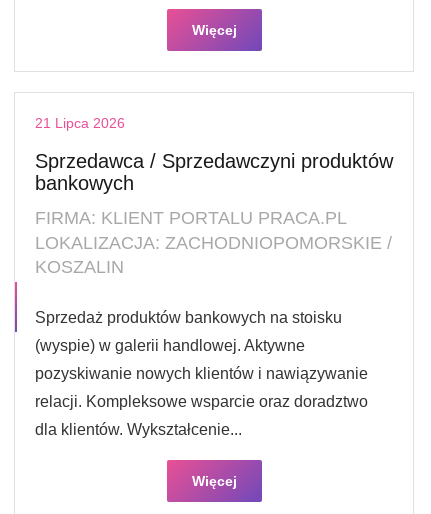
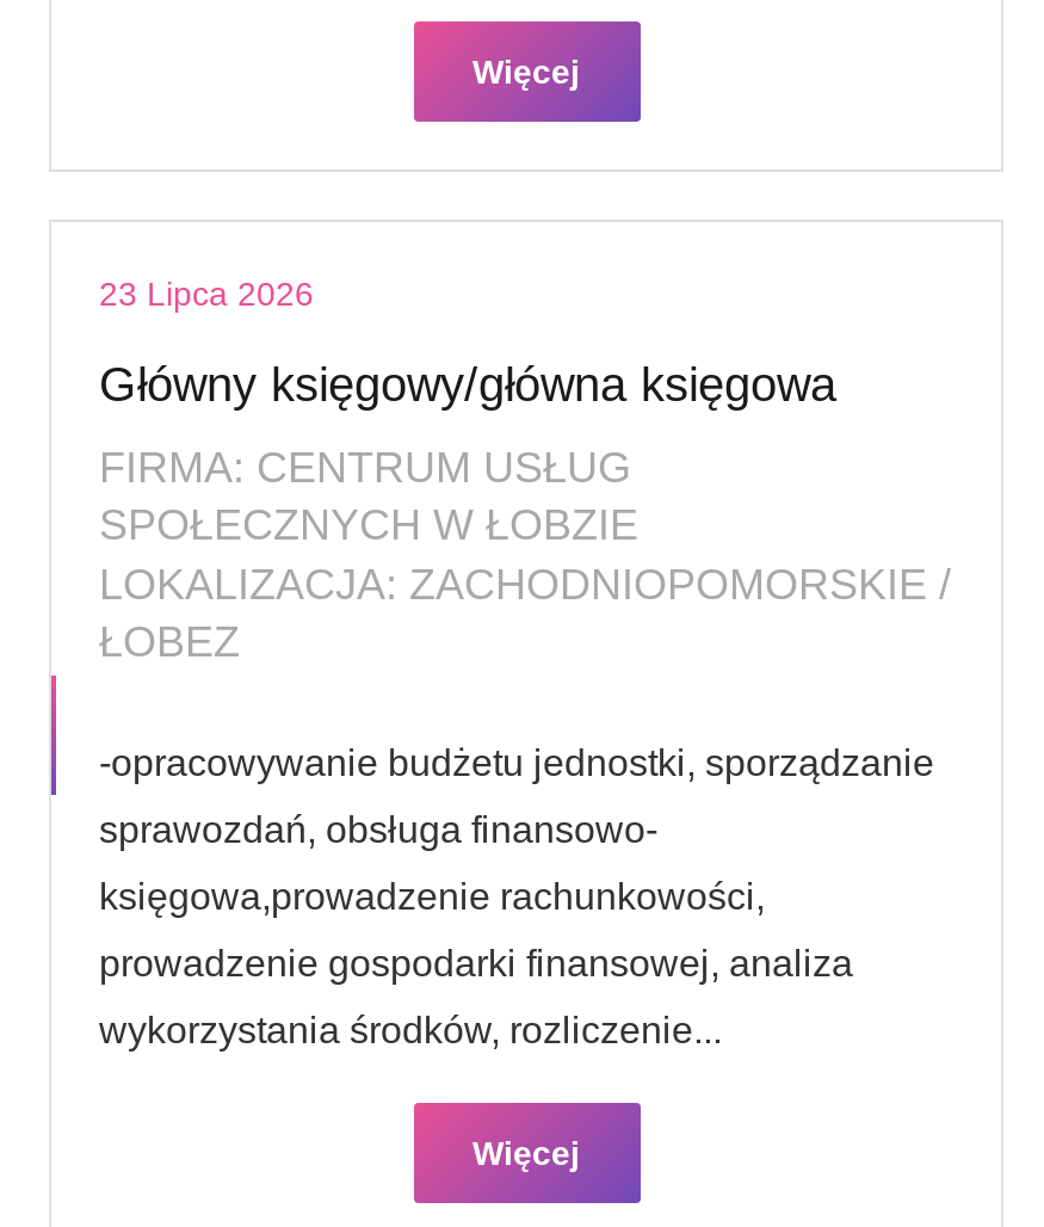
- 21 Lipca 2026
+ 23 Lipca 2026

- Sprzedawca / Sprzedawczyni produktów
- bankowych
+ Główny księgowy/główna księgowa

- FIRMA: KLIENT PORTALU PRACA.PL
+ FIRMA: CENTRUM USŁUG
+ SPOŁECZNYCH W ŁOBZIE

- KOSZALIN
+ ŁOBEZ

- Sprzedaż produktów bankowych na stoisku
+ -opracowywanie budżetu jednostki, sporządzanie

- (wyspie) w galerii handlowej. Aktywne
+ sprawozdań, obsługa finansowo-

- pozyskiwanie nowych klientów i nawiązywanie
+ księgowa,prowadzenie rachunkowości,

- relacji. Kompleksowe wsparcie oraz doradztwo
+ prowadzenie gospodarki finansowej, analiza

- dla klientów. Wykształcenie...
+ wykorzystania środków, rozliczenie...
